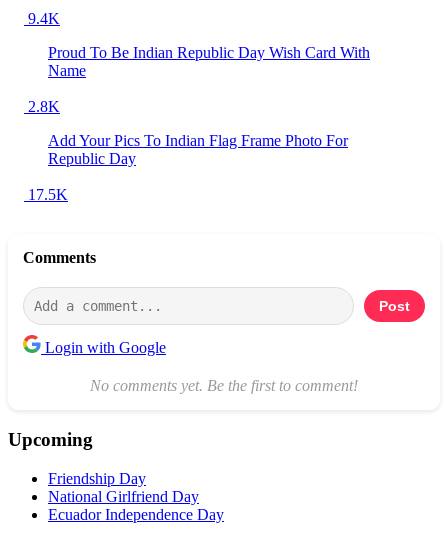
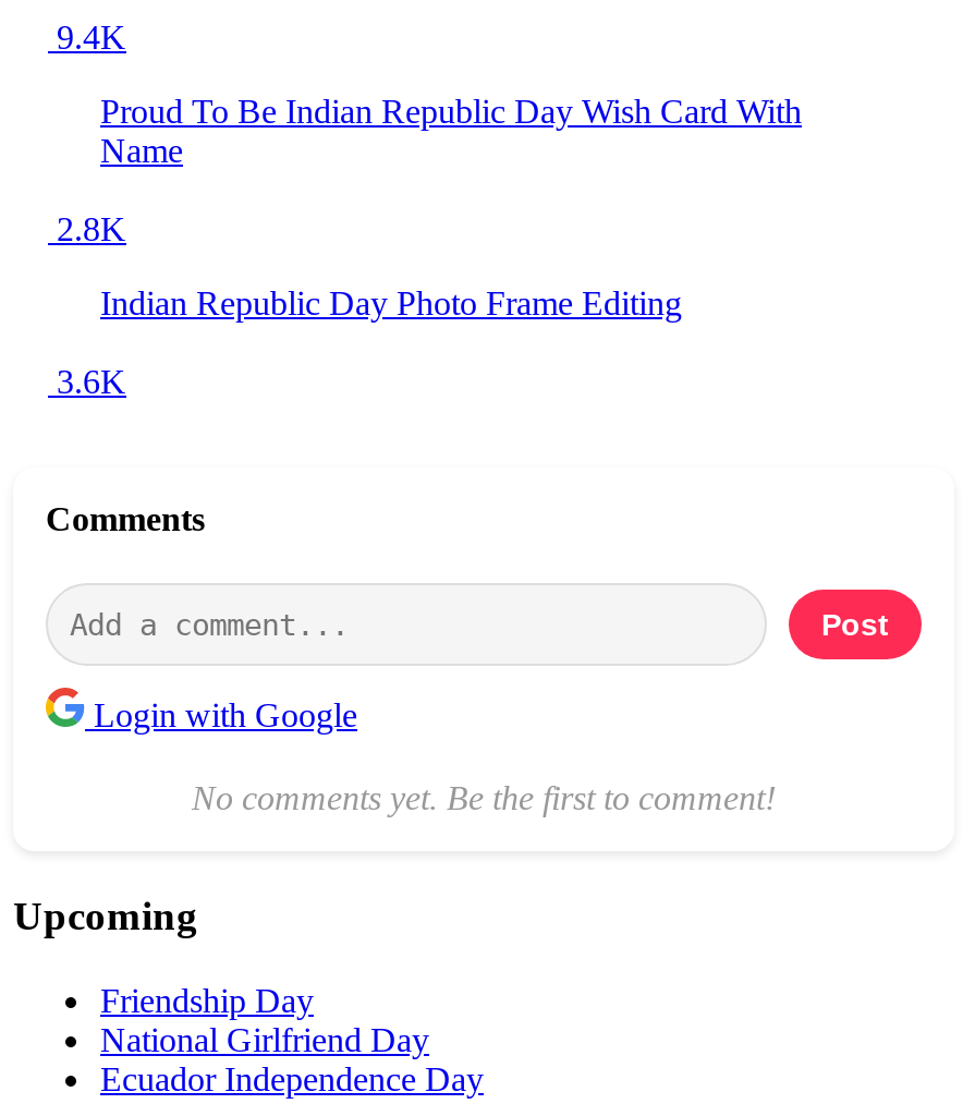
- Add Your Pics To Indian Flag Frame Photo For
- Republic Day
+ Indian Republic Day Photo Frame Editing

- 17.5K
+ 3.6K
